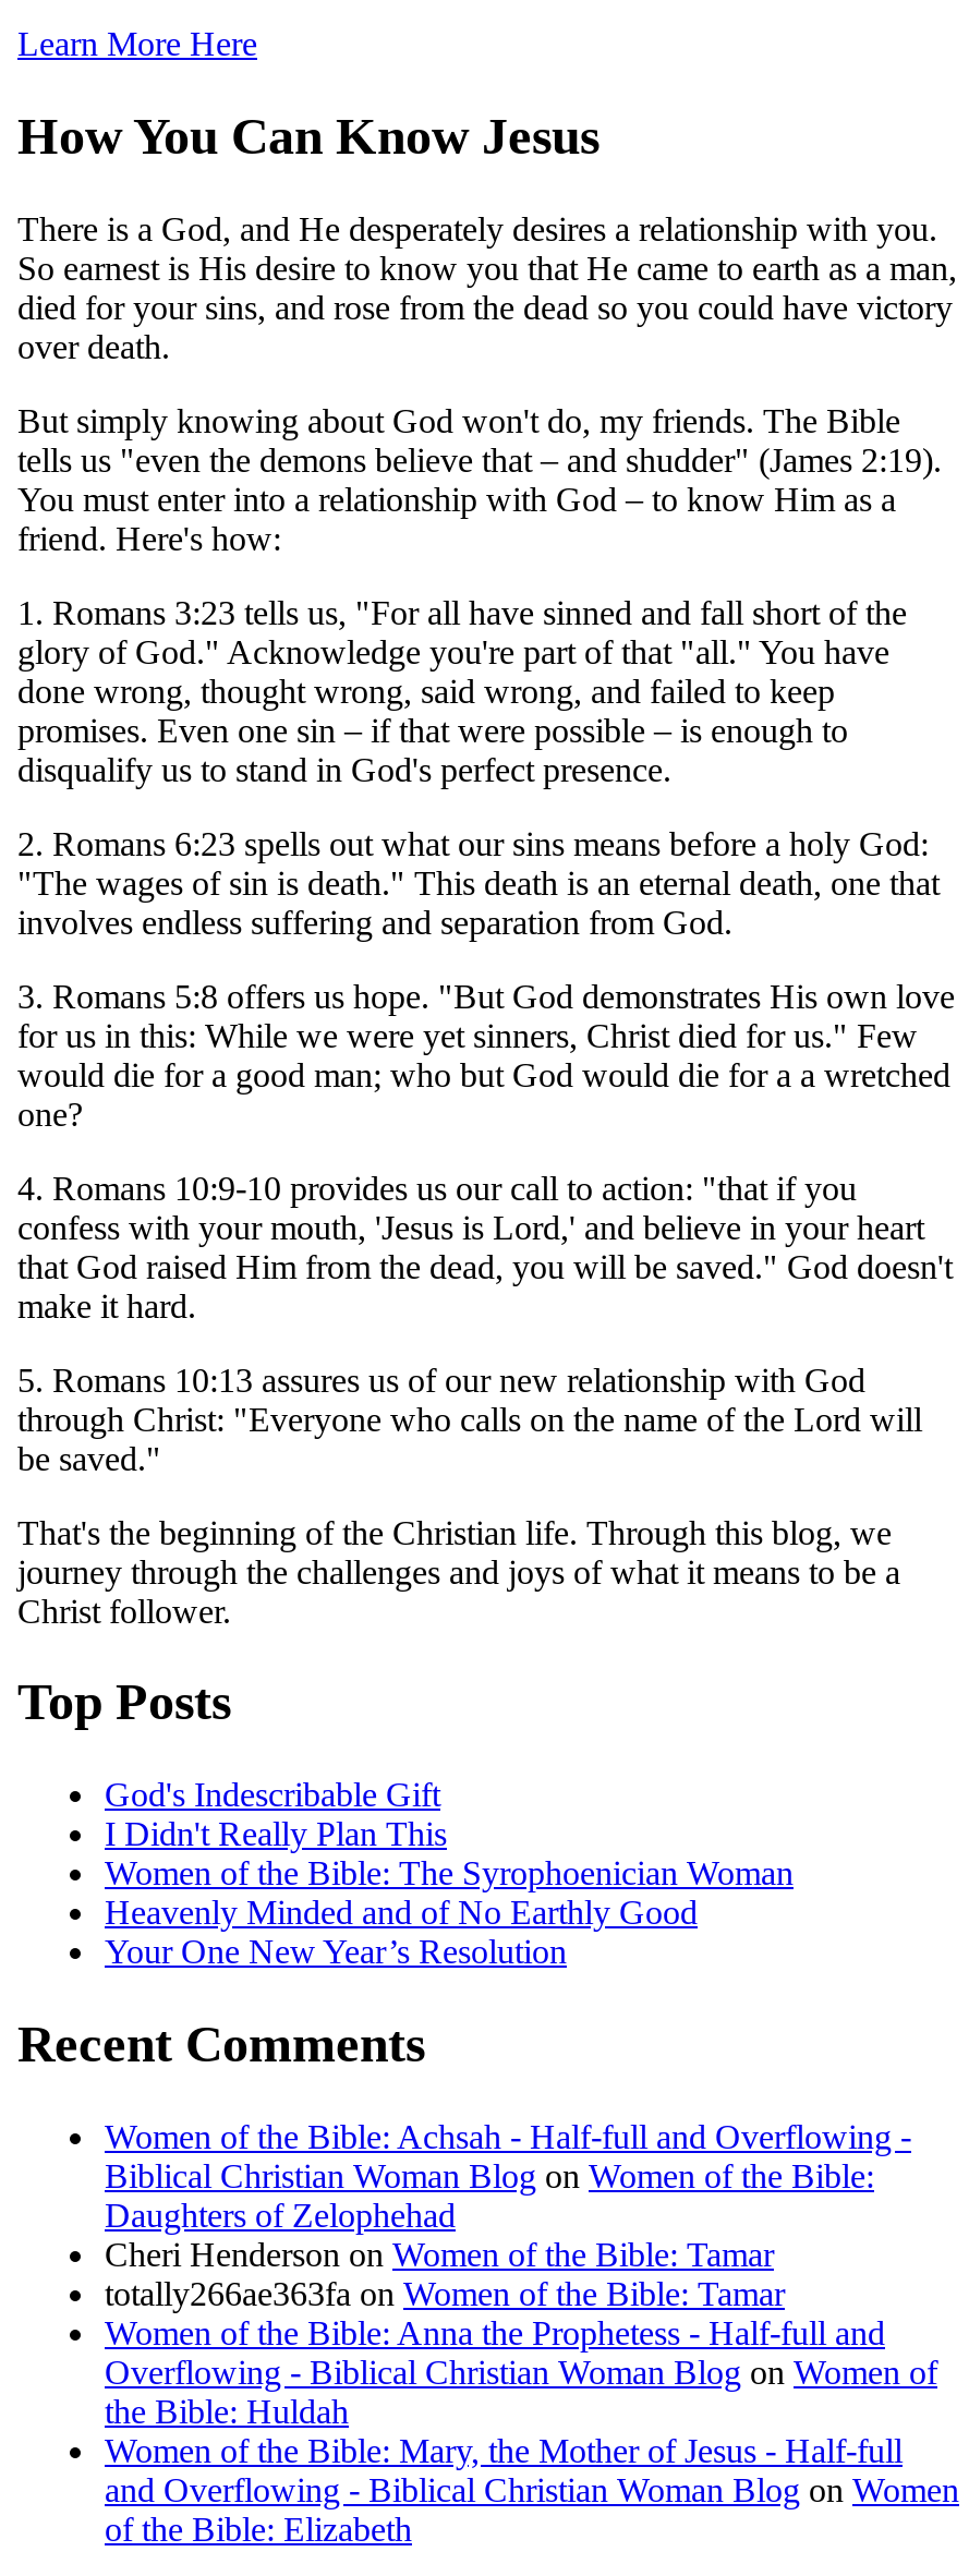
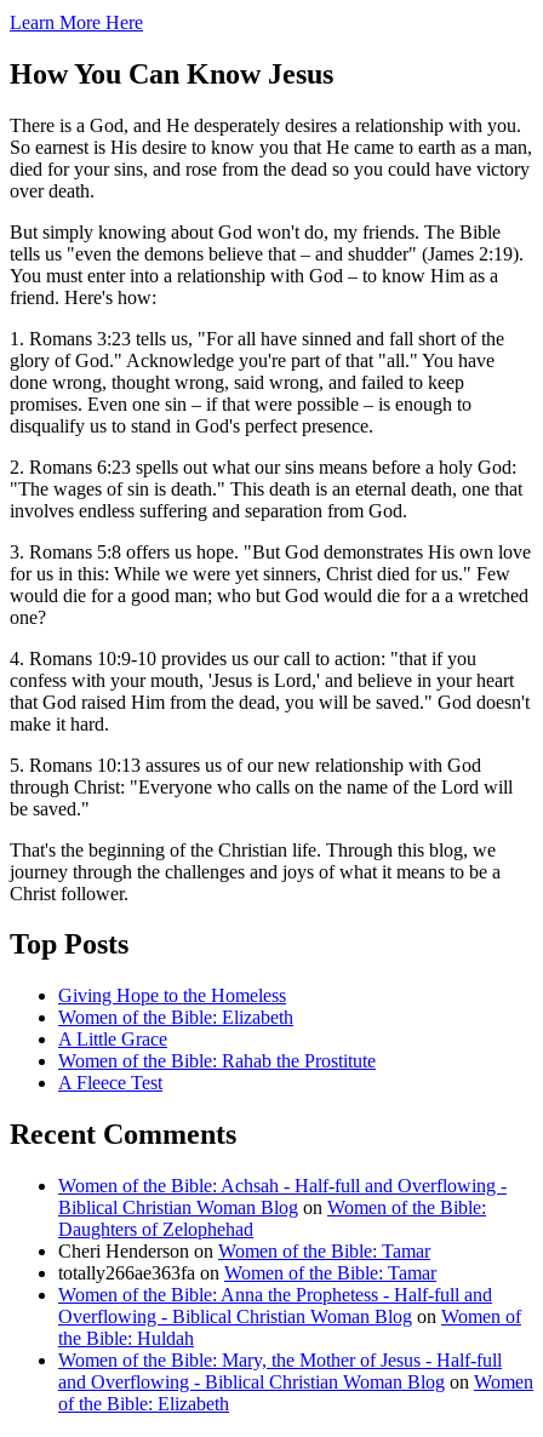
- God's Indescribable Gift
- I Didn't Really Plan This
- Women of the Bible: The Syrophoenician Woman
- Heavenly Minded and of No Earthly Good
- Your One New Year’s Resolution
+ Giving Hope to the Homeless
+ Women of the Bible: Elizabeth
+ A Little Grace
+ Women of the Bible: Rahab the Prostitute
+ A Fleece Test
